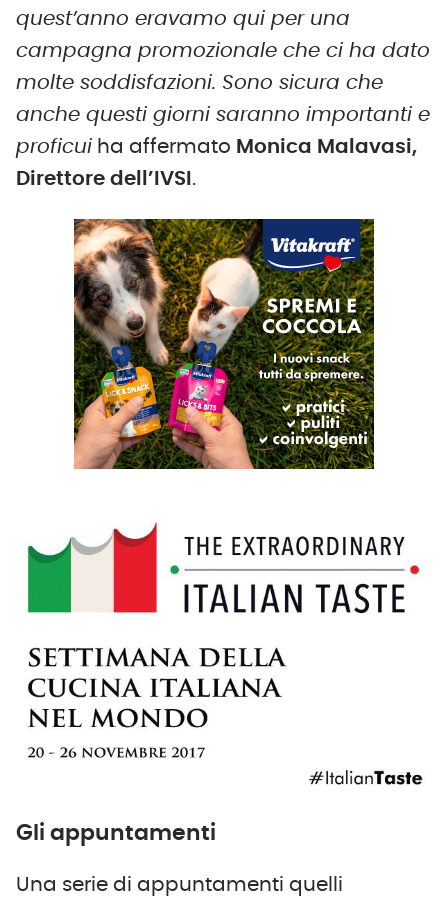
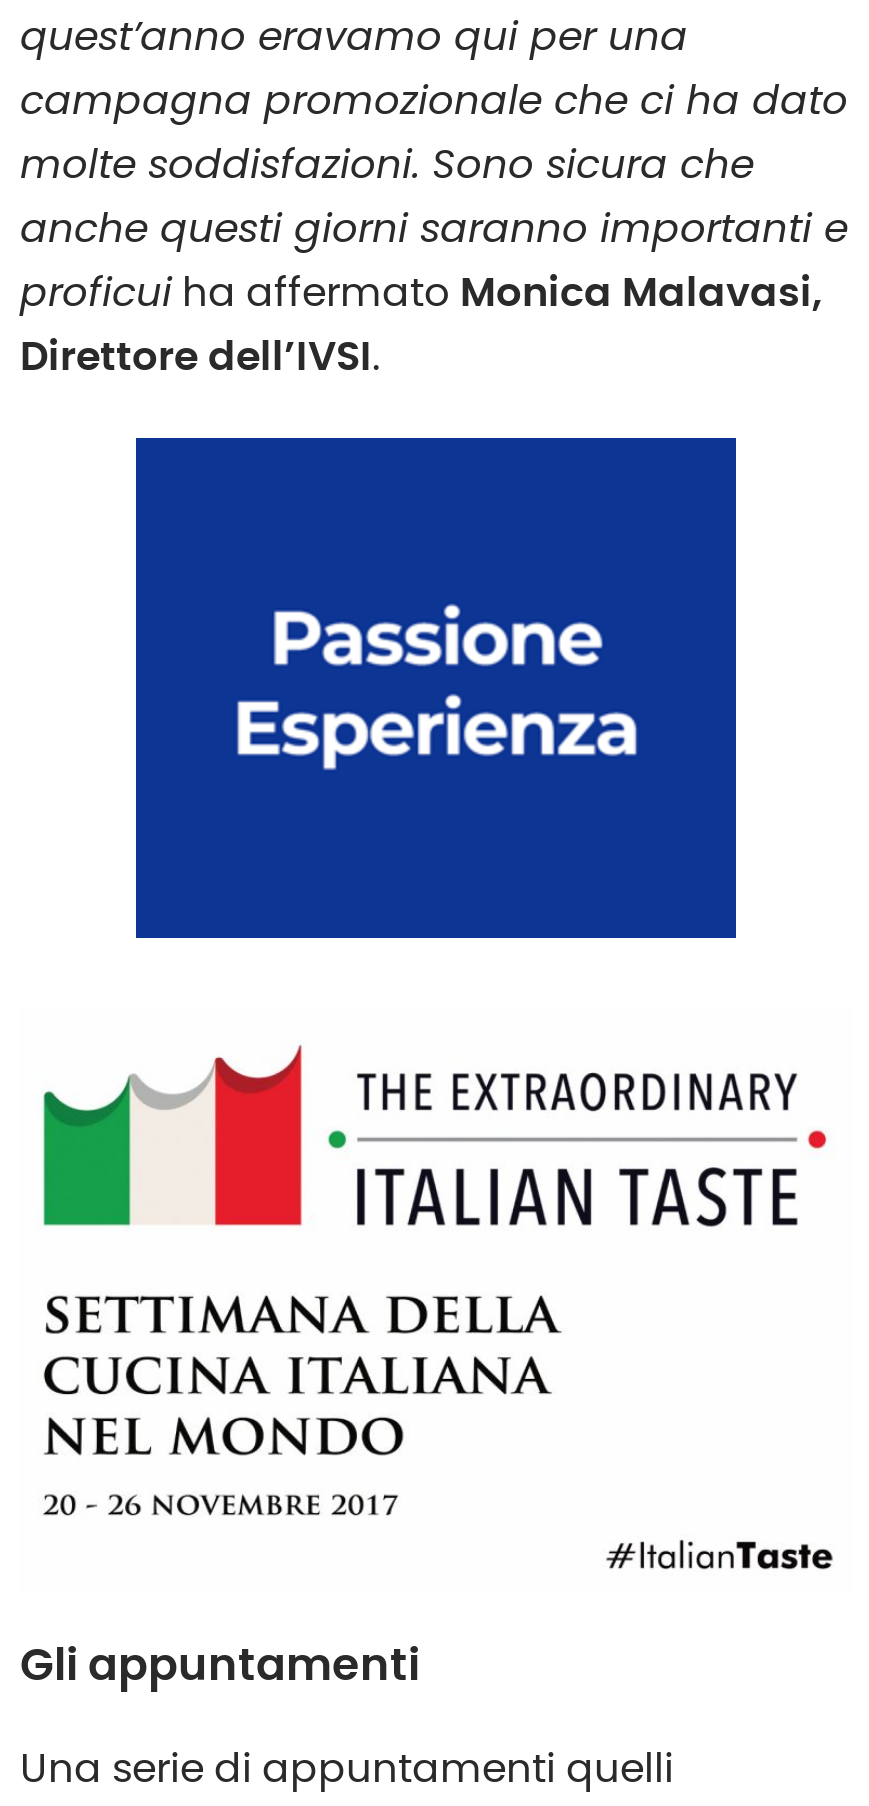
- [image]
+ [image]
